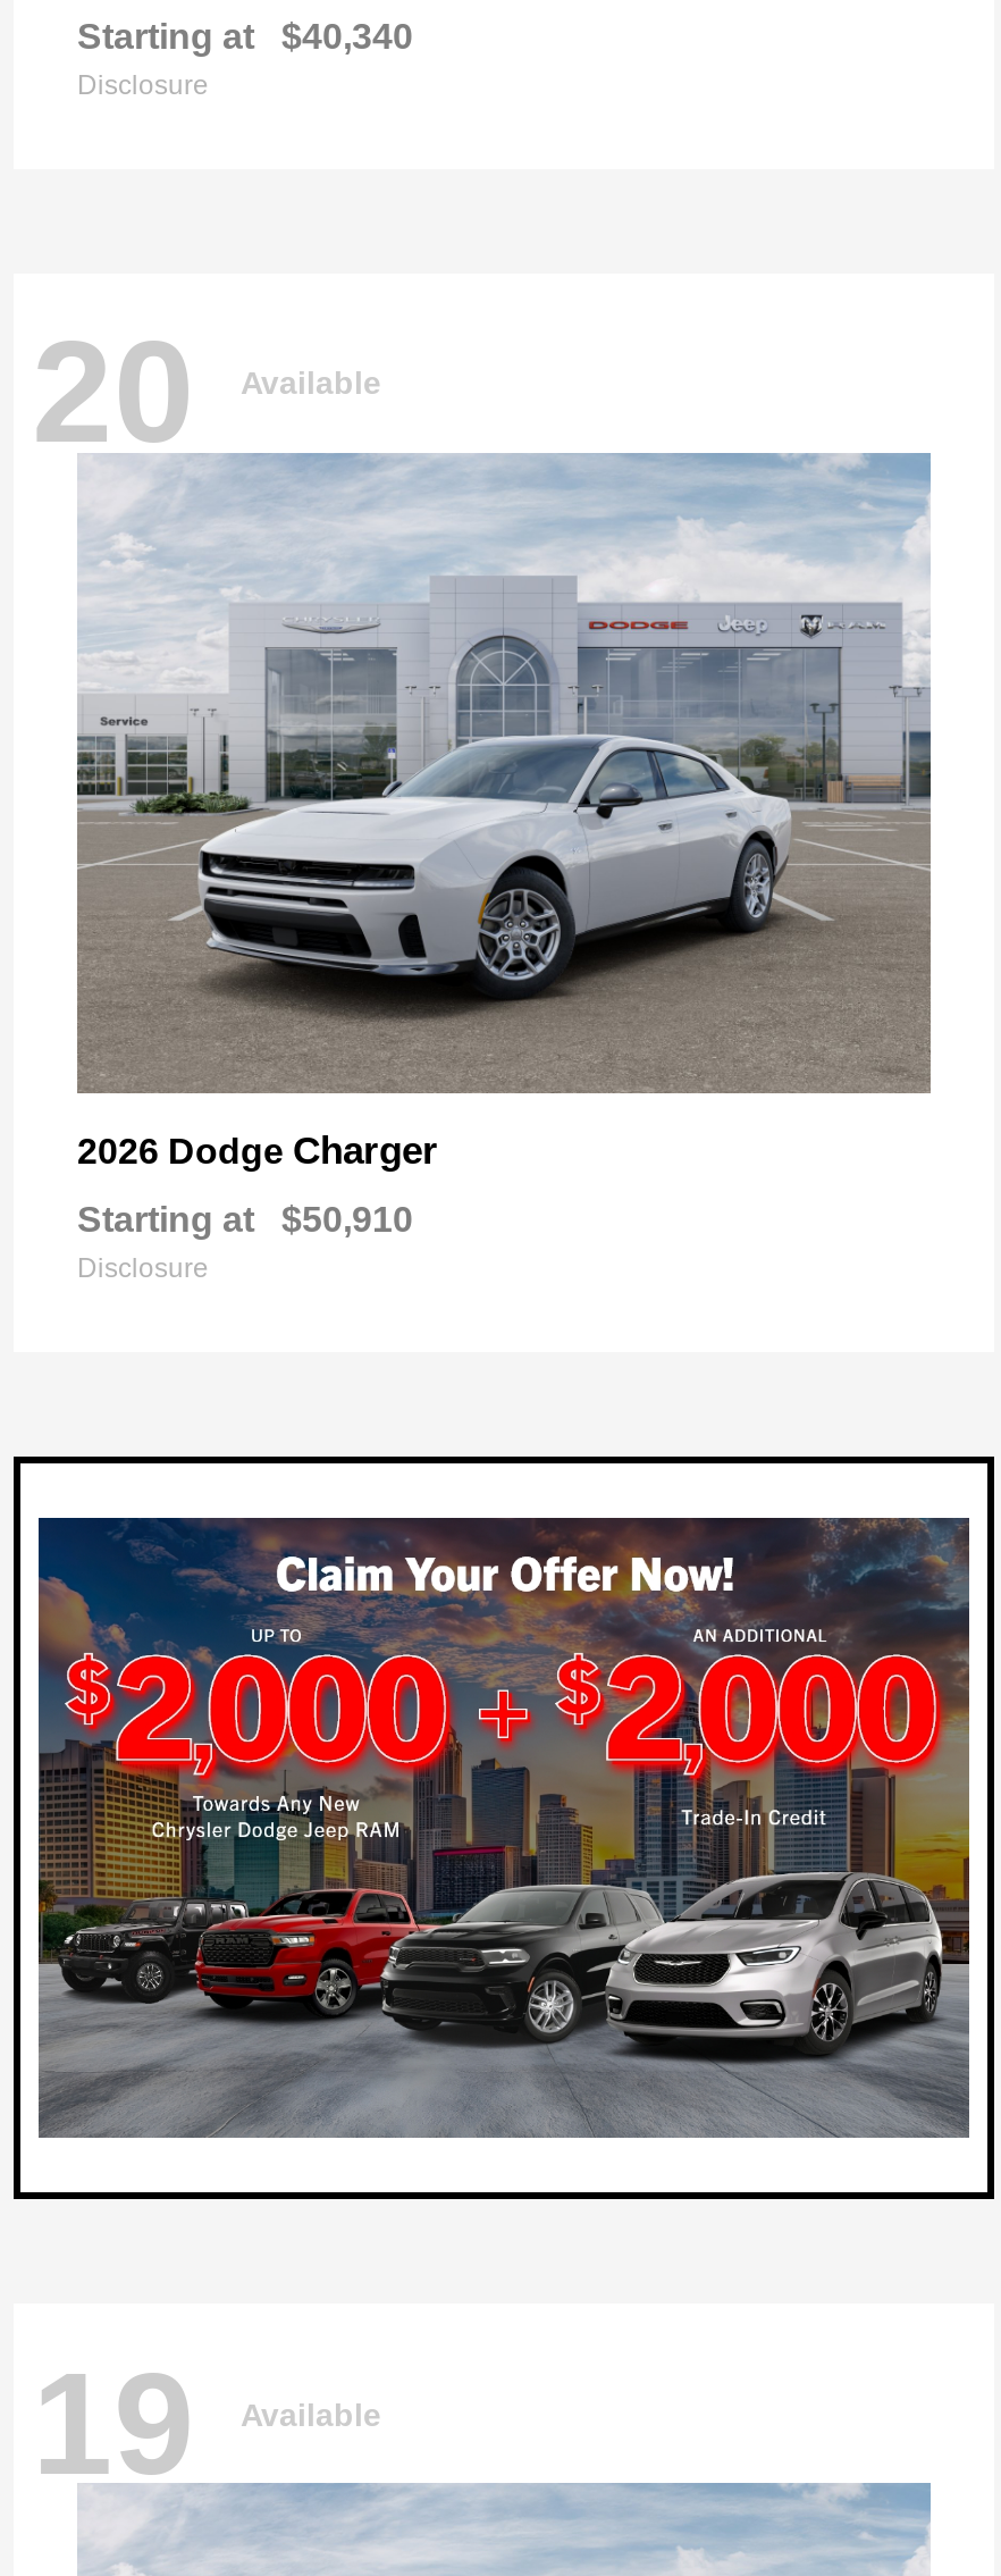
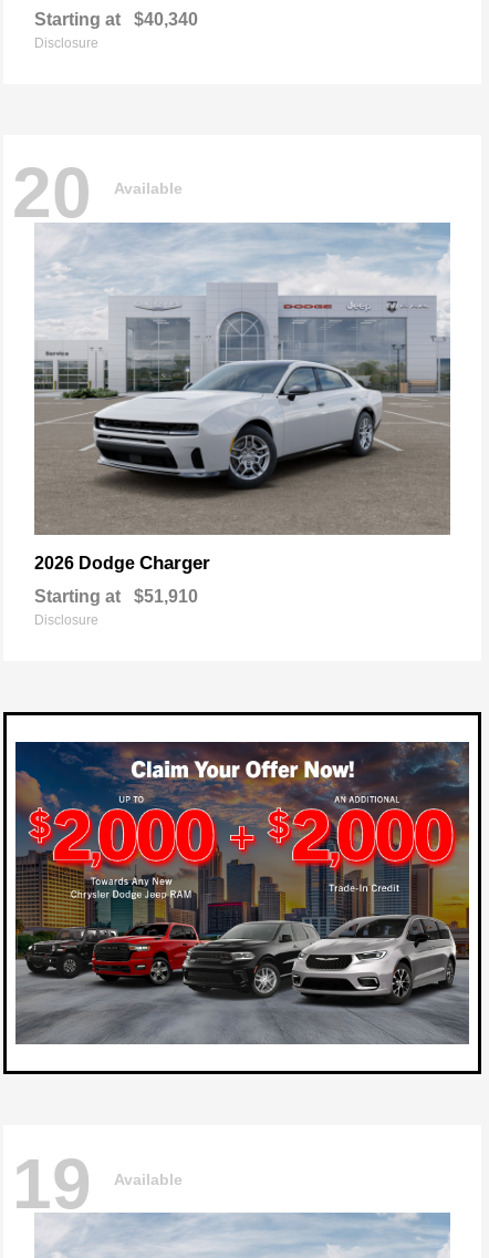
- Starting at $50,910
+ Starting at $51,910
